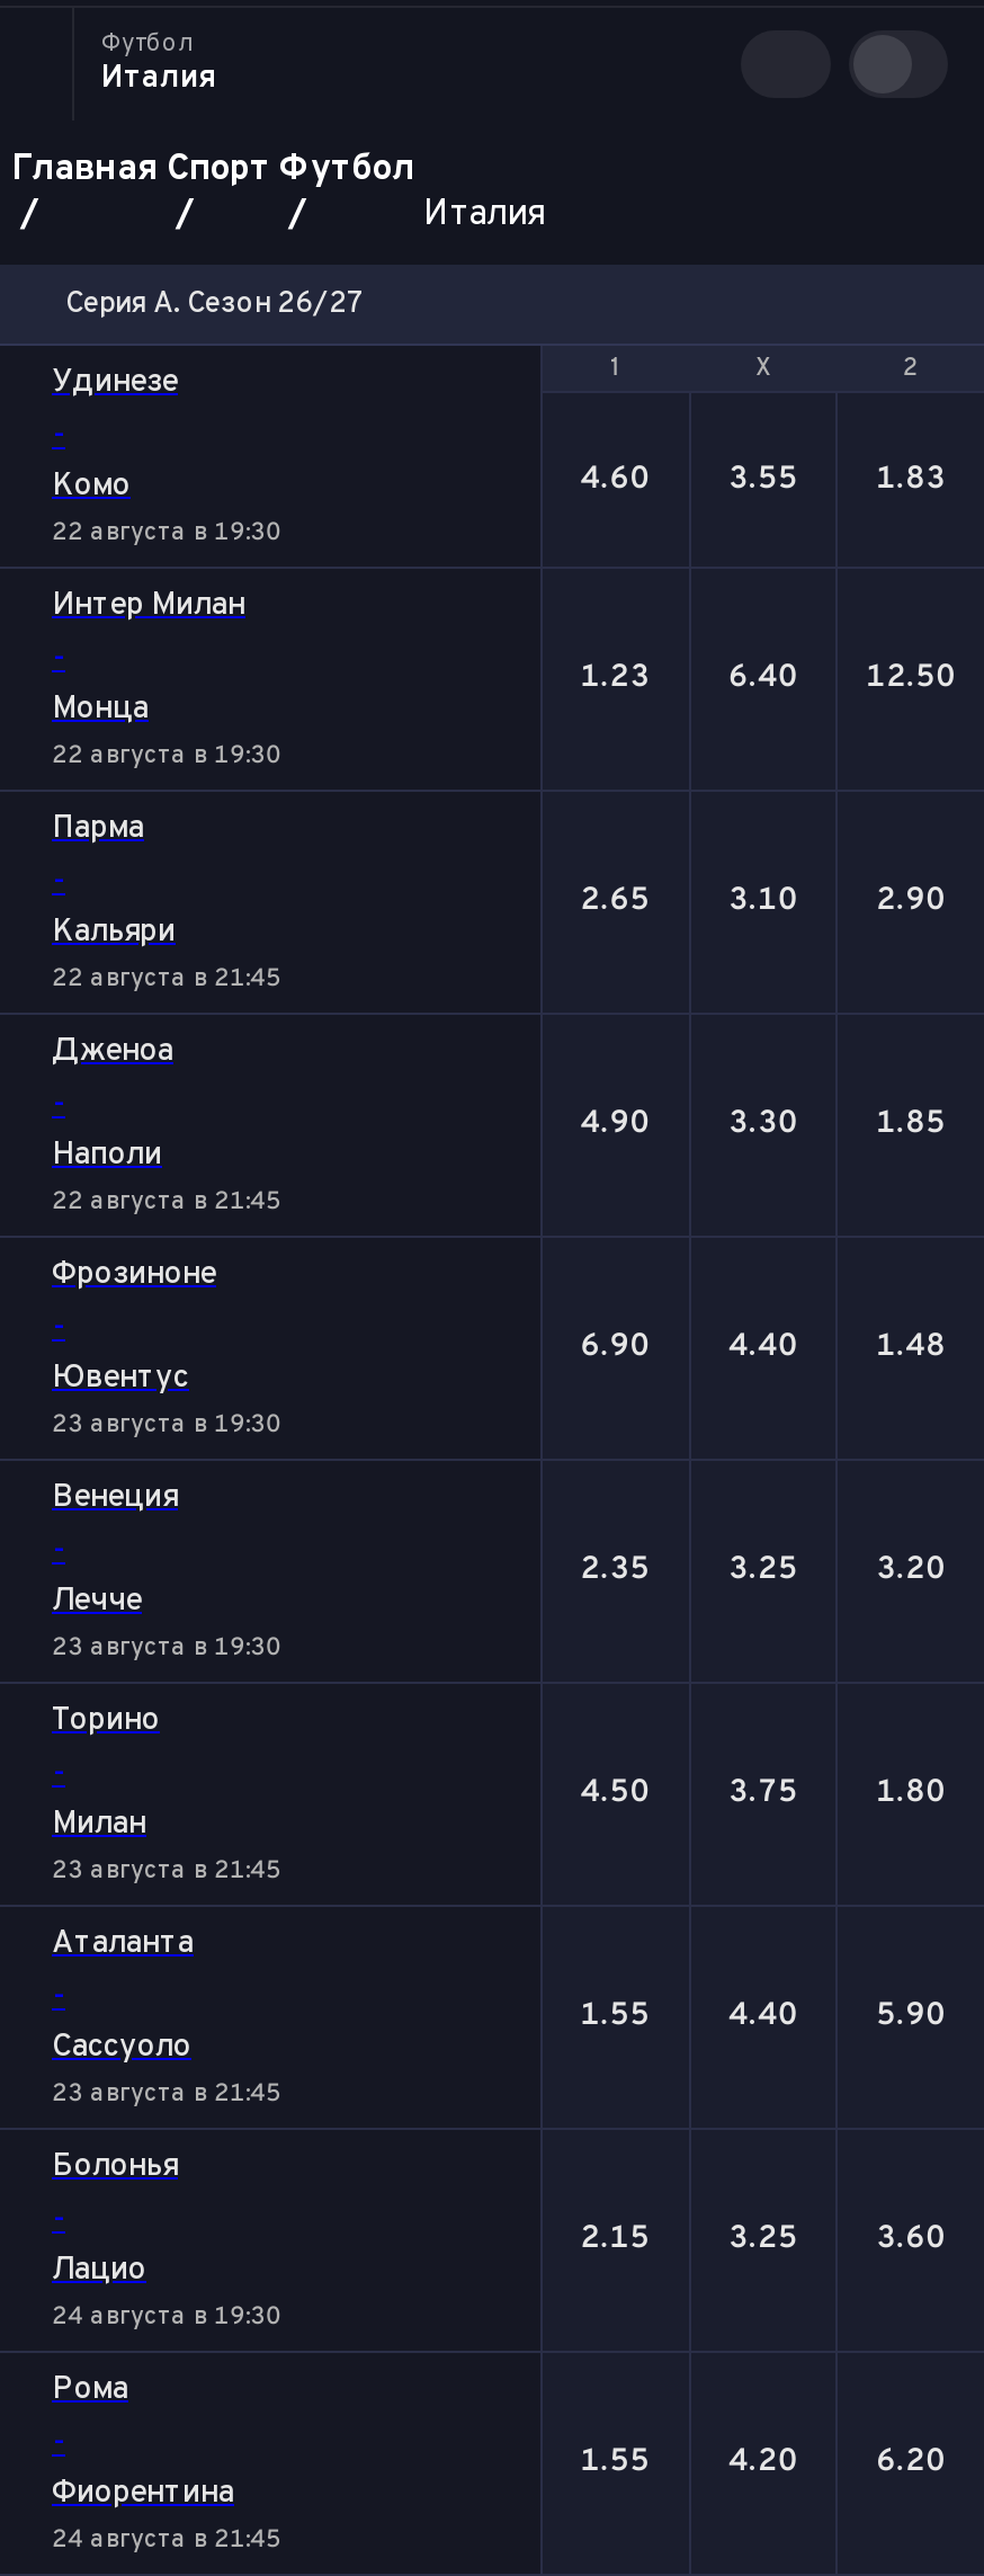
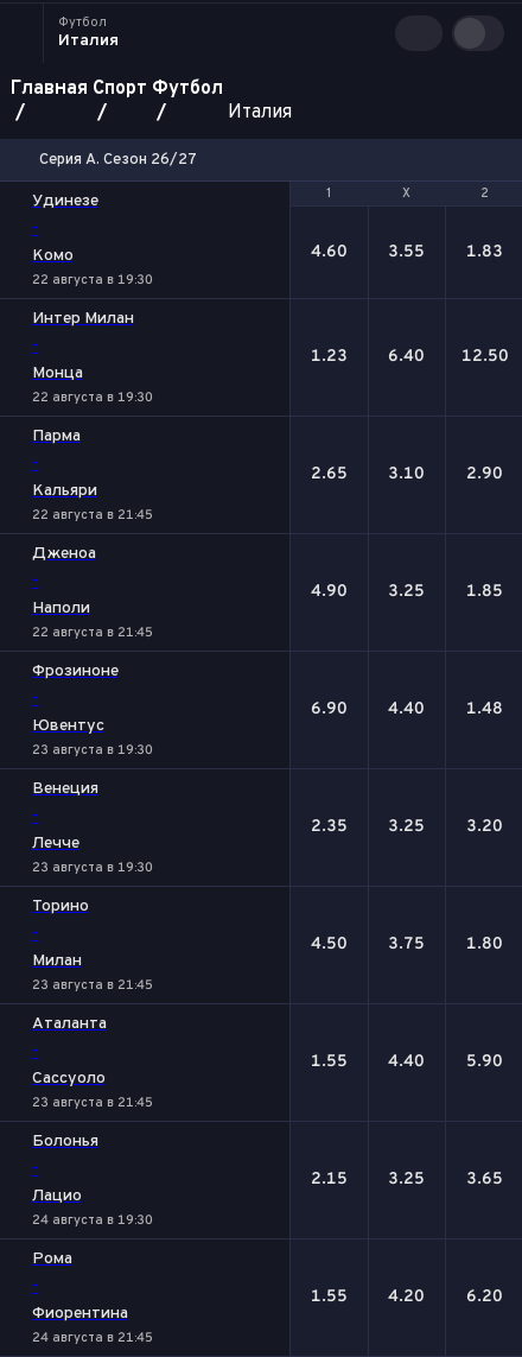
- 3.30
+ 3.25

- 3.60
+ 3.65
